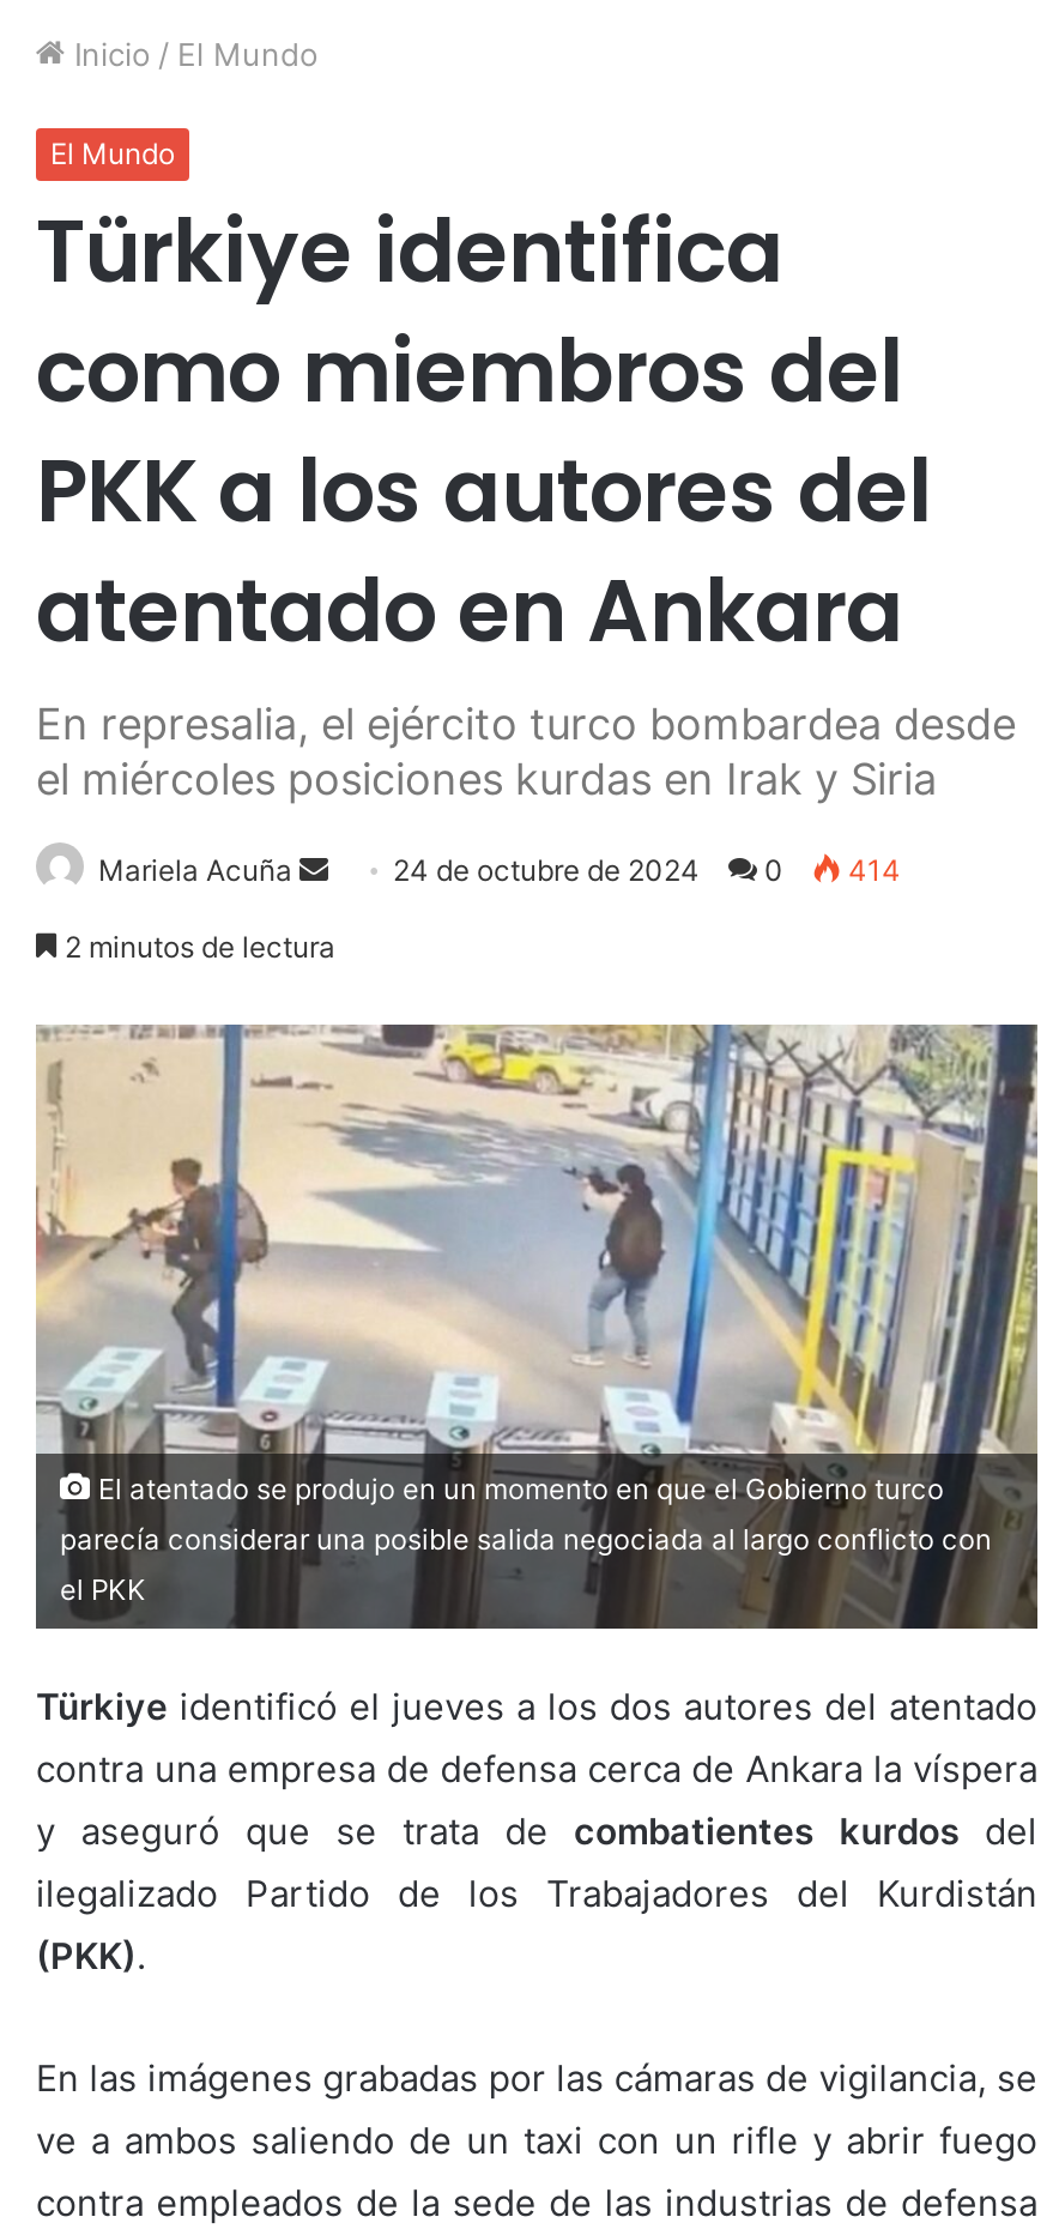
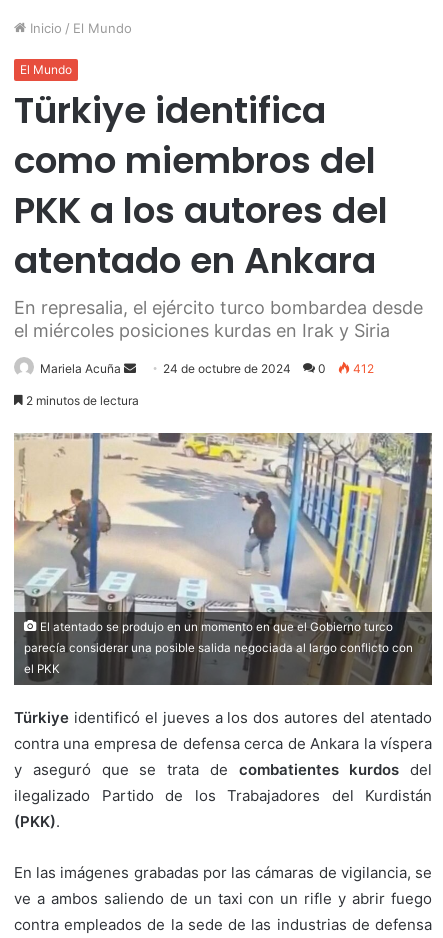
- 414
+ 412
